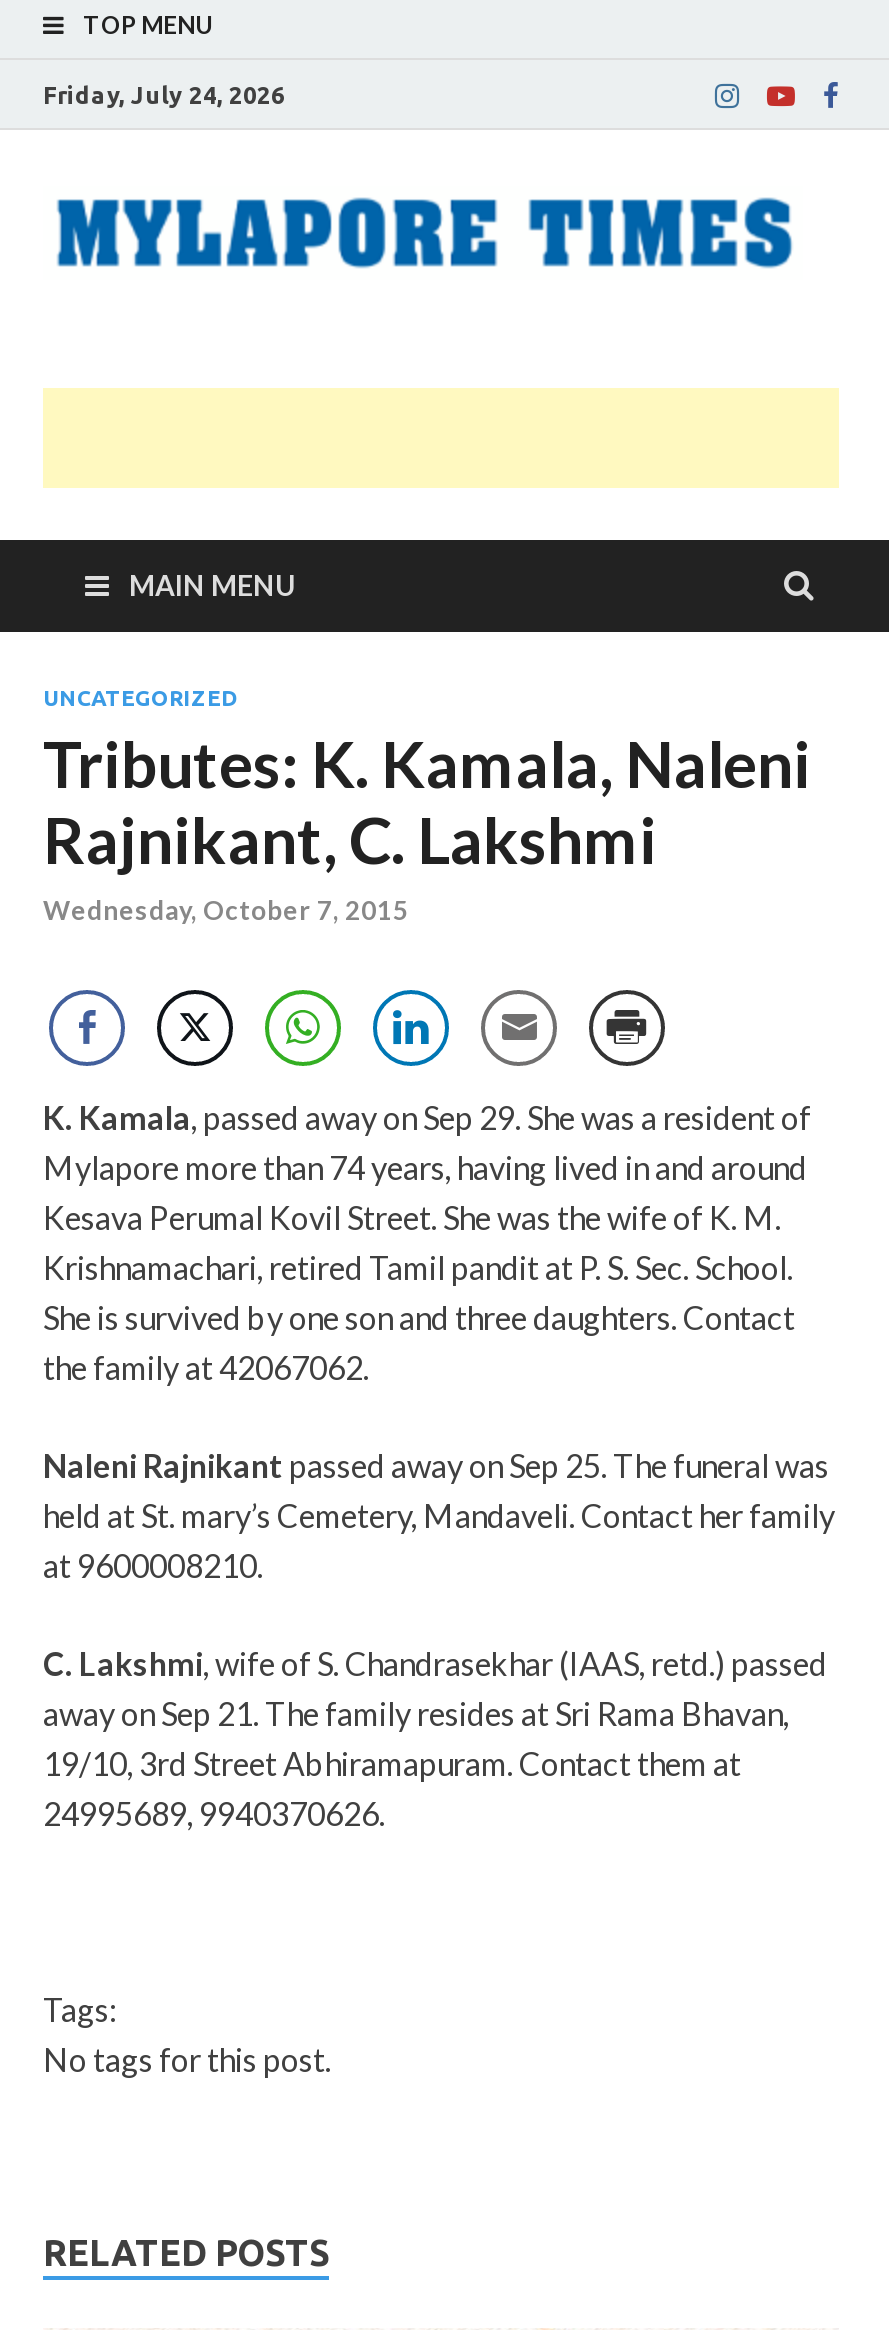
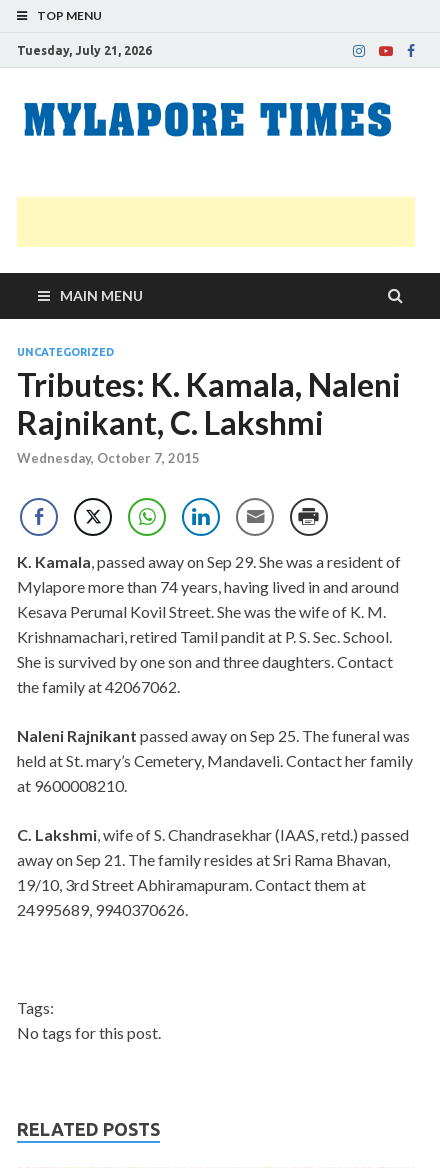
- Friday, July 24, 2026
+ Tuesday, July 21, 2026
